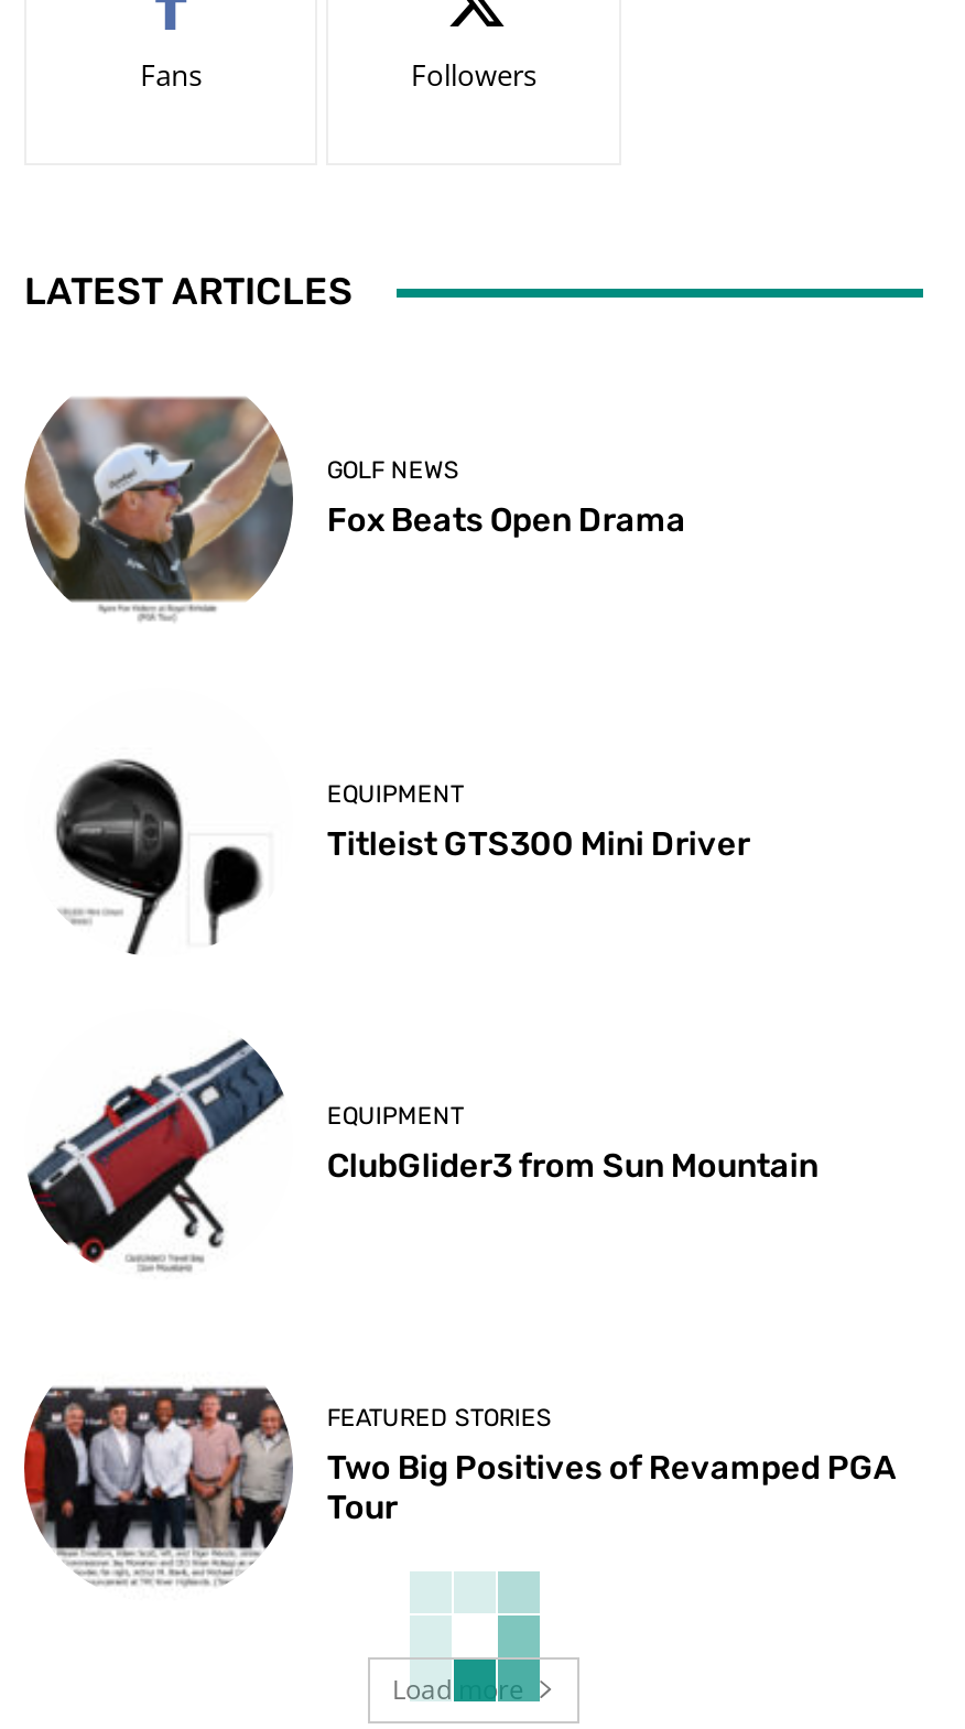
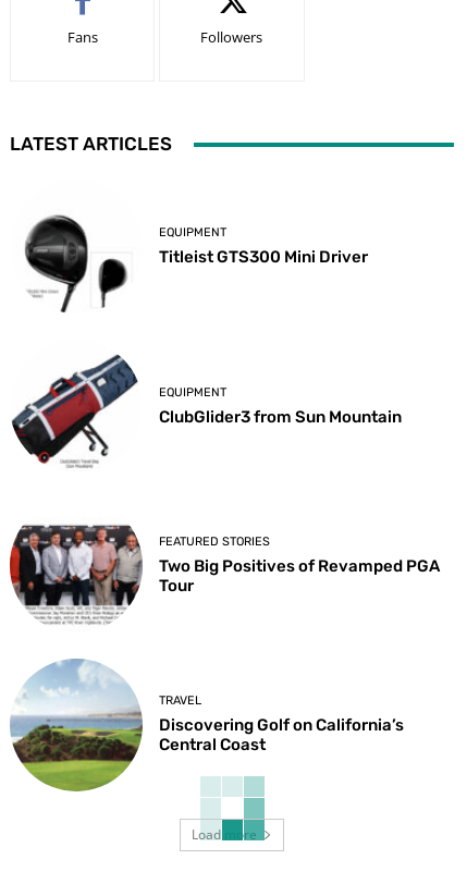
- [image]
- GOLF NEWS
- Fox Beats Open Drama

moved up: [image] | EQUIPMENT | Titleist GTS300 Mini Driver | EQUIPMENT | ClubGlider3 from Sun Mountain | FEATURED STORIES | Two Big Positives of Revamped PGA | Tour

+ [image]
+ TRAVEL
+ Discovering Golf on California’s
+ Central Coast
